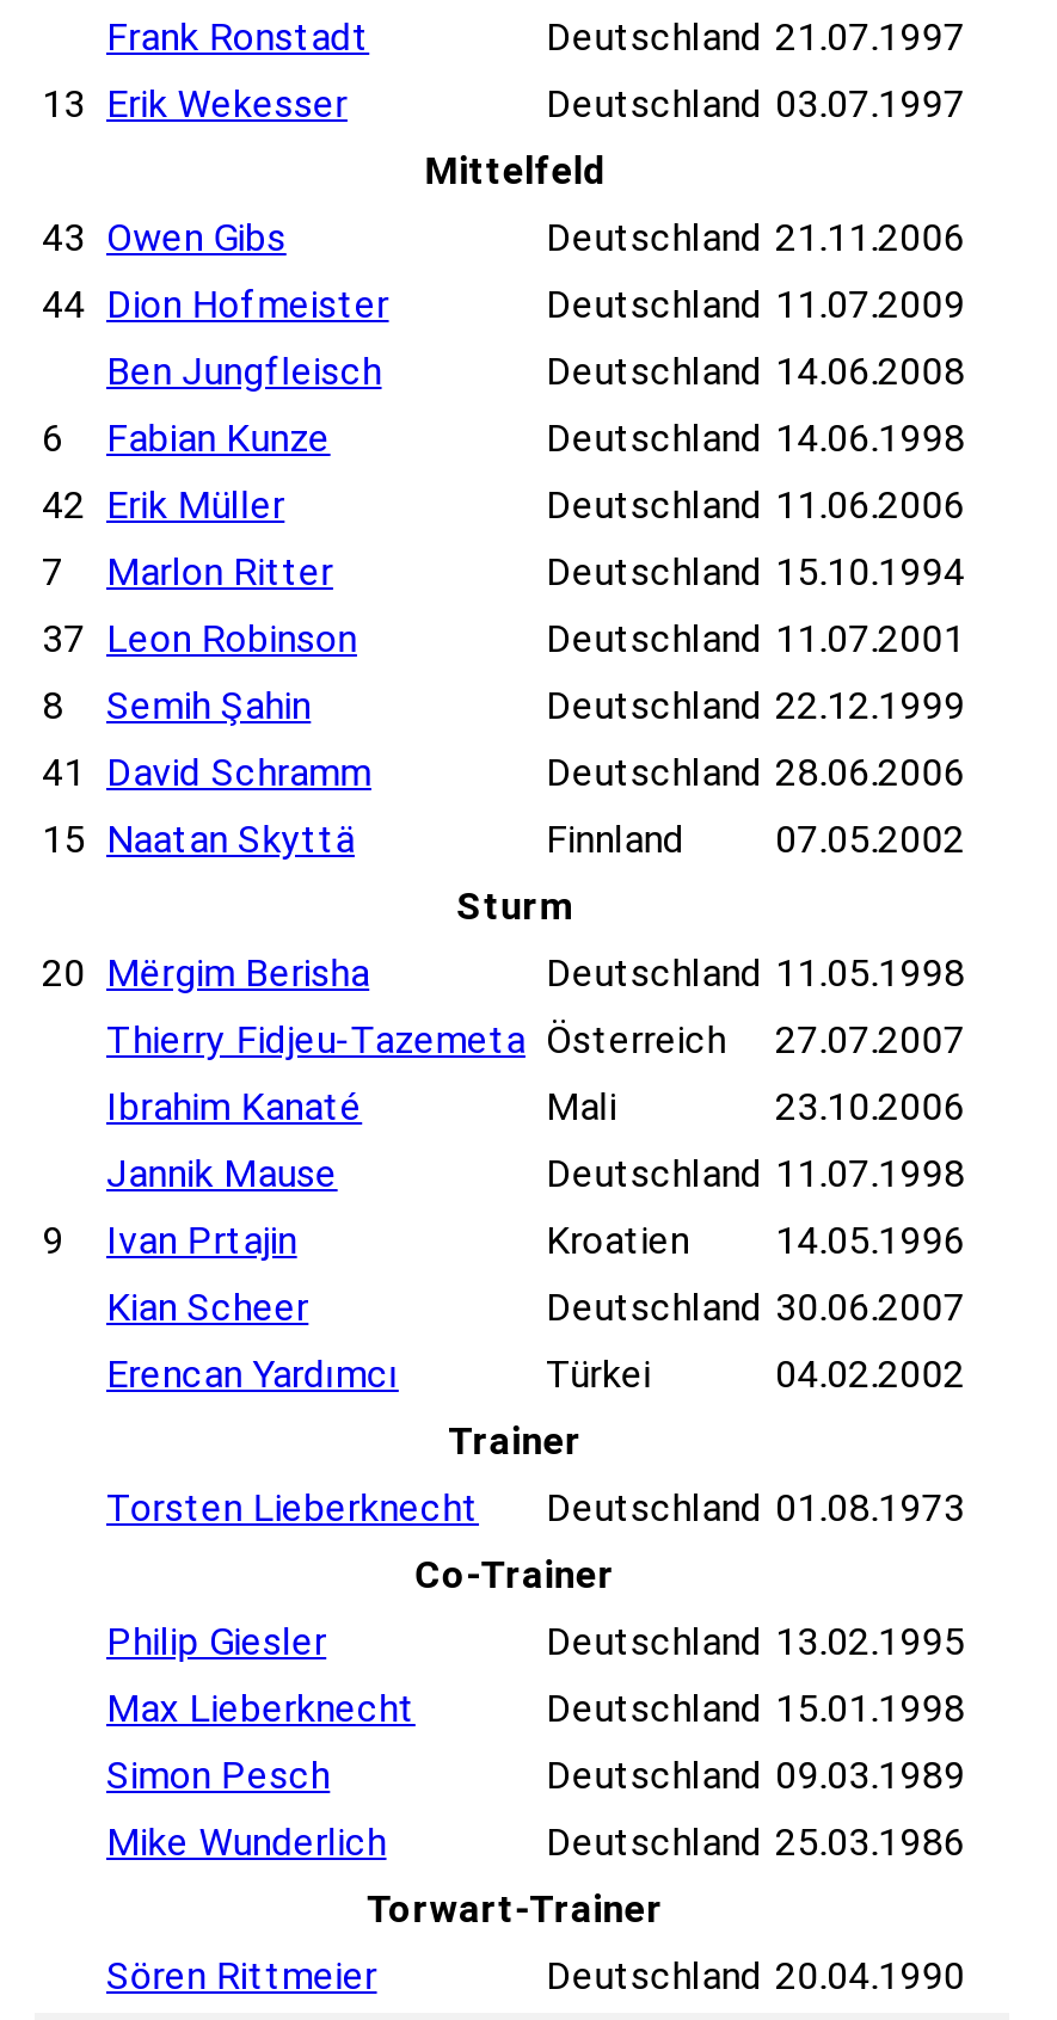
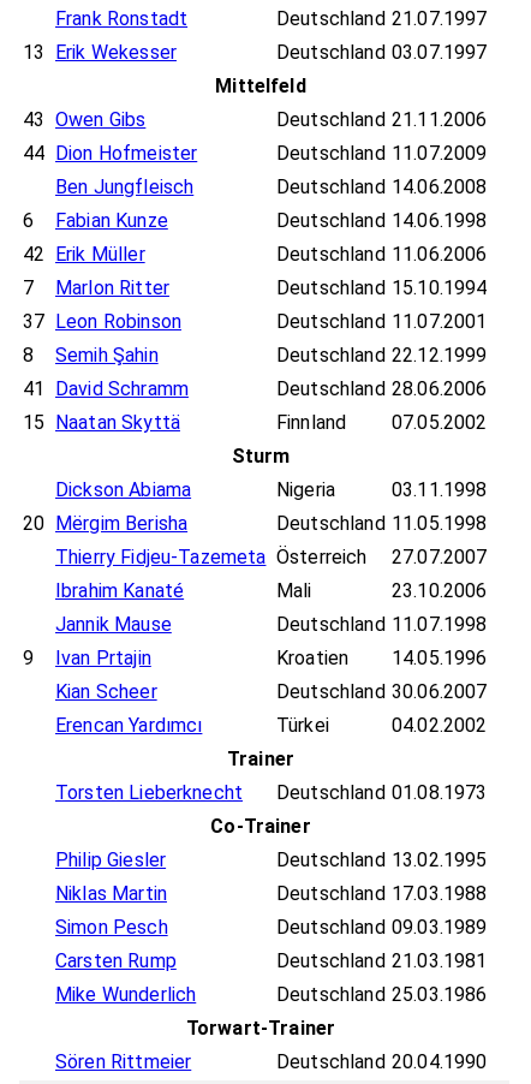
+ Dickson Abiama
+ Nigeria
+ 03.11.1998

- Max Lieberknecht
- Deutschland 15.01.1998
+ Niklas Martin
+ Deutschland 17.03.1988

+ Carsten Rump
+ Deutschland 21.03.1981
